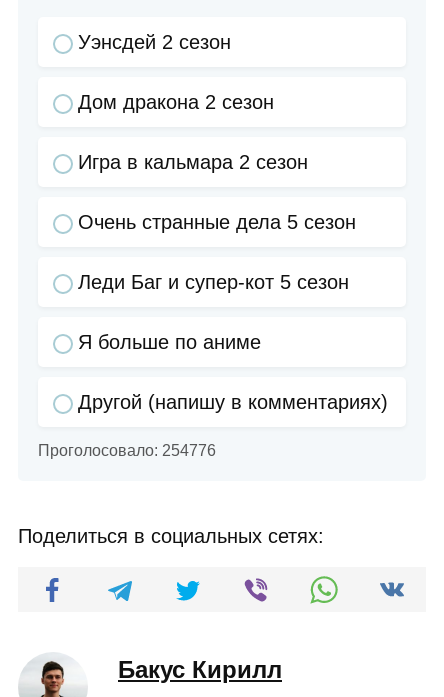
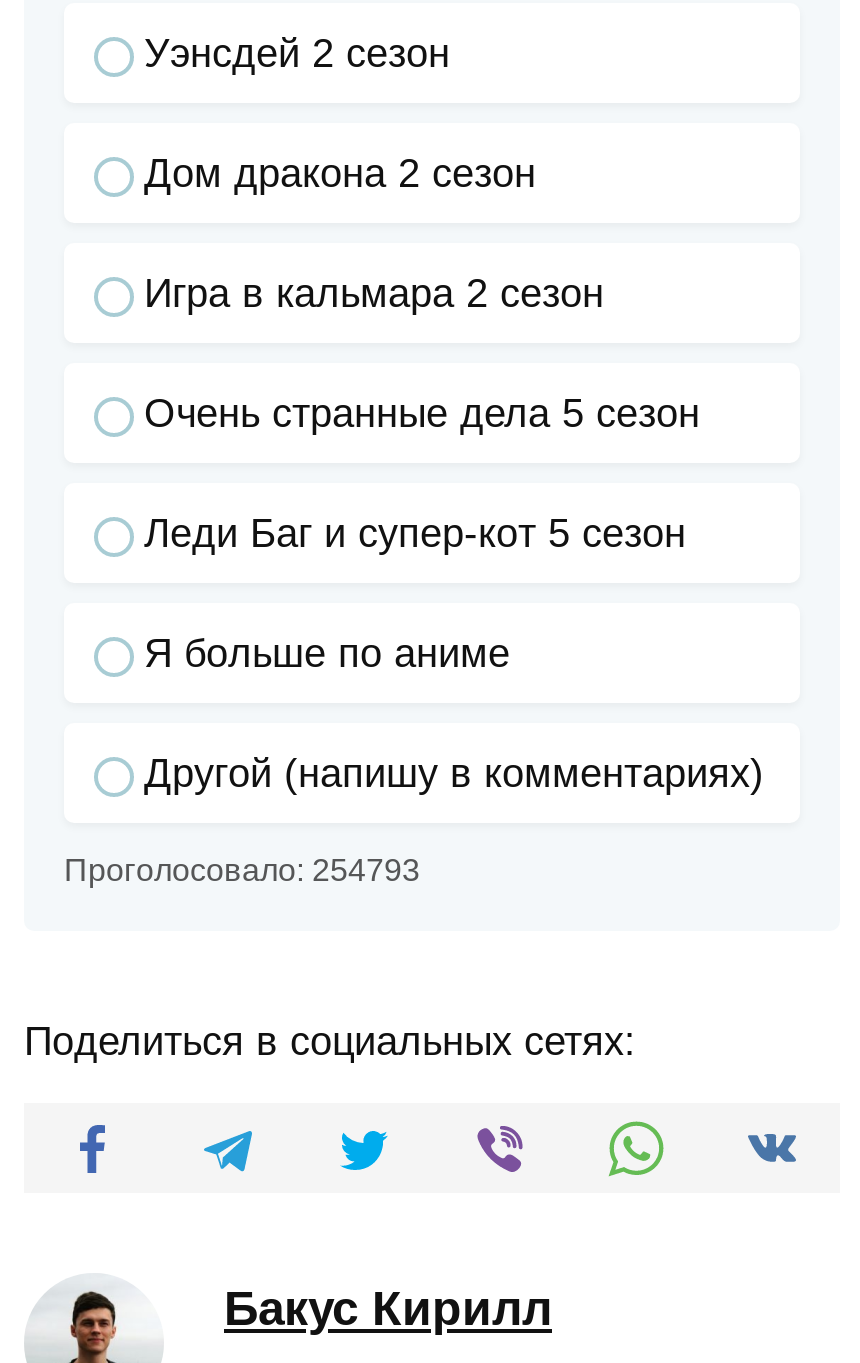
- Проголосовало: 254776
+ Проголосовало: 254793
